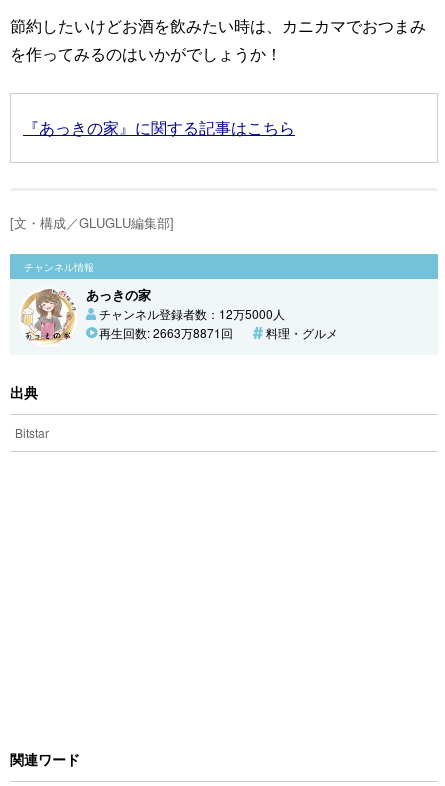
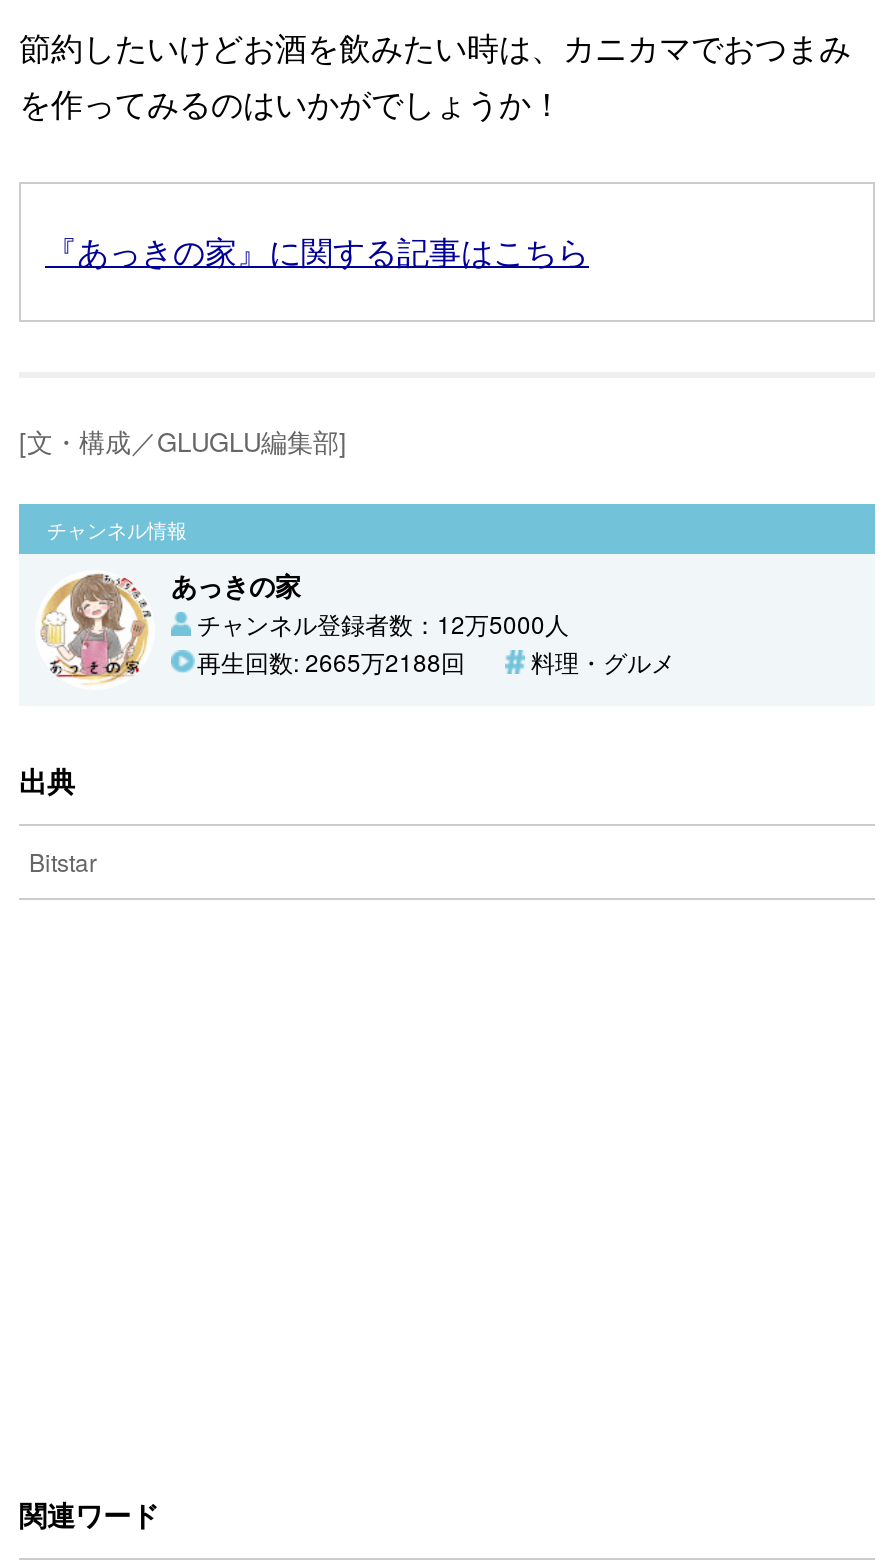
- 再生回数: 2663万8871回
+ 再生回数: 2665万2188回
